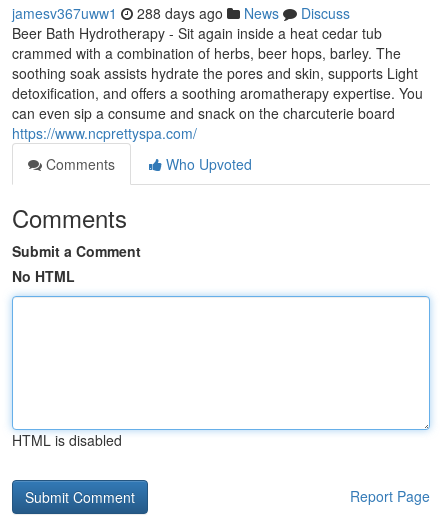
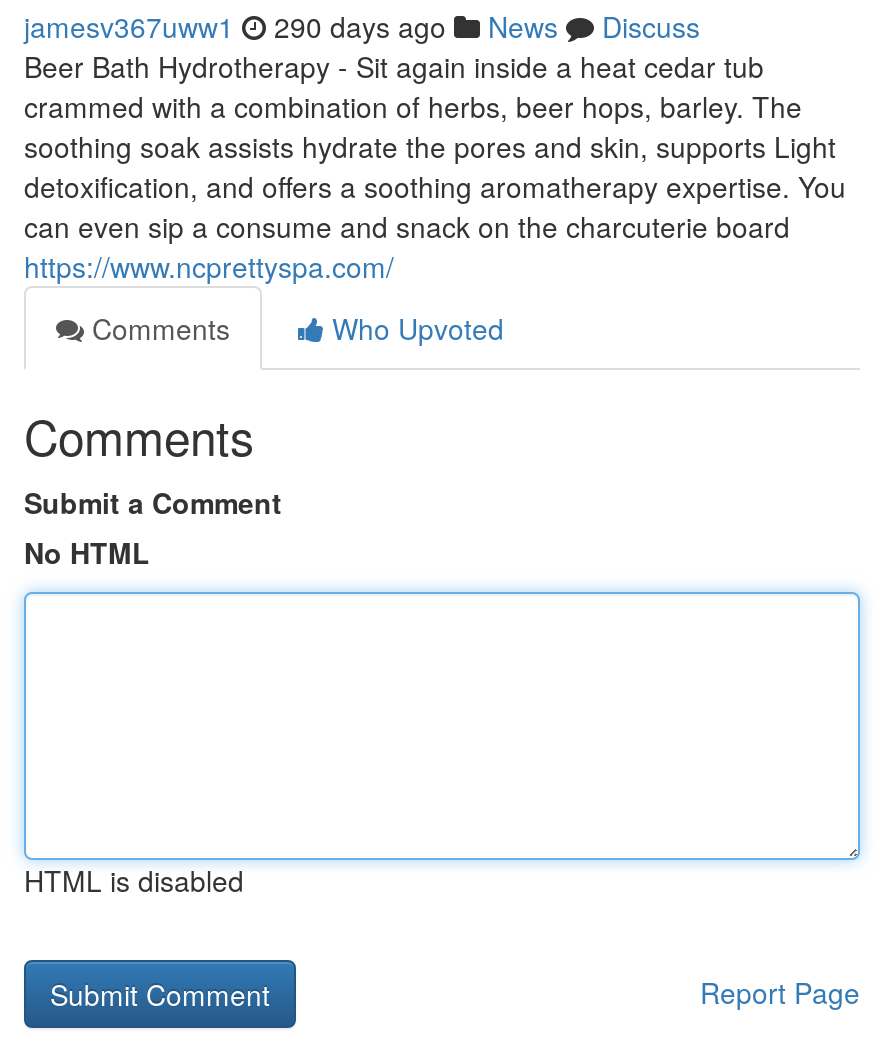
- jamesv367uww1 288 days ago News Discuss
+ jamesv367uww1 290 days ago News Discuss
